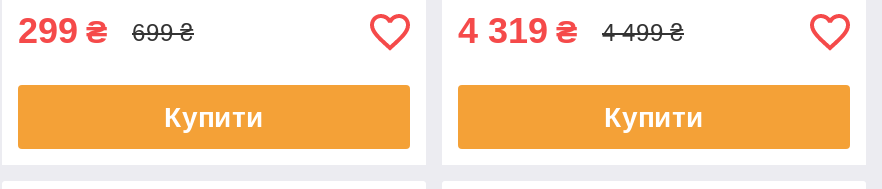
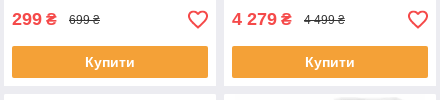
- 4 319 ₴ 4 499 ₴
+ 4 279 ₴ 4 499 ₴
